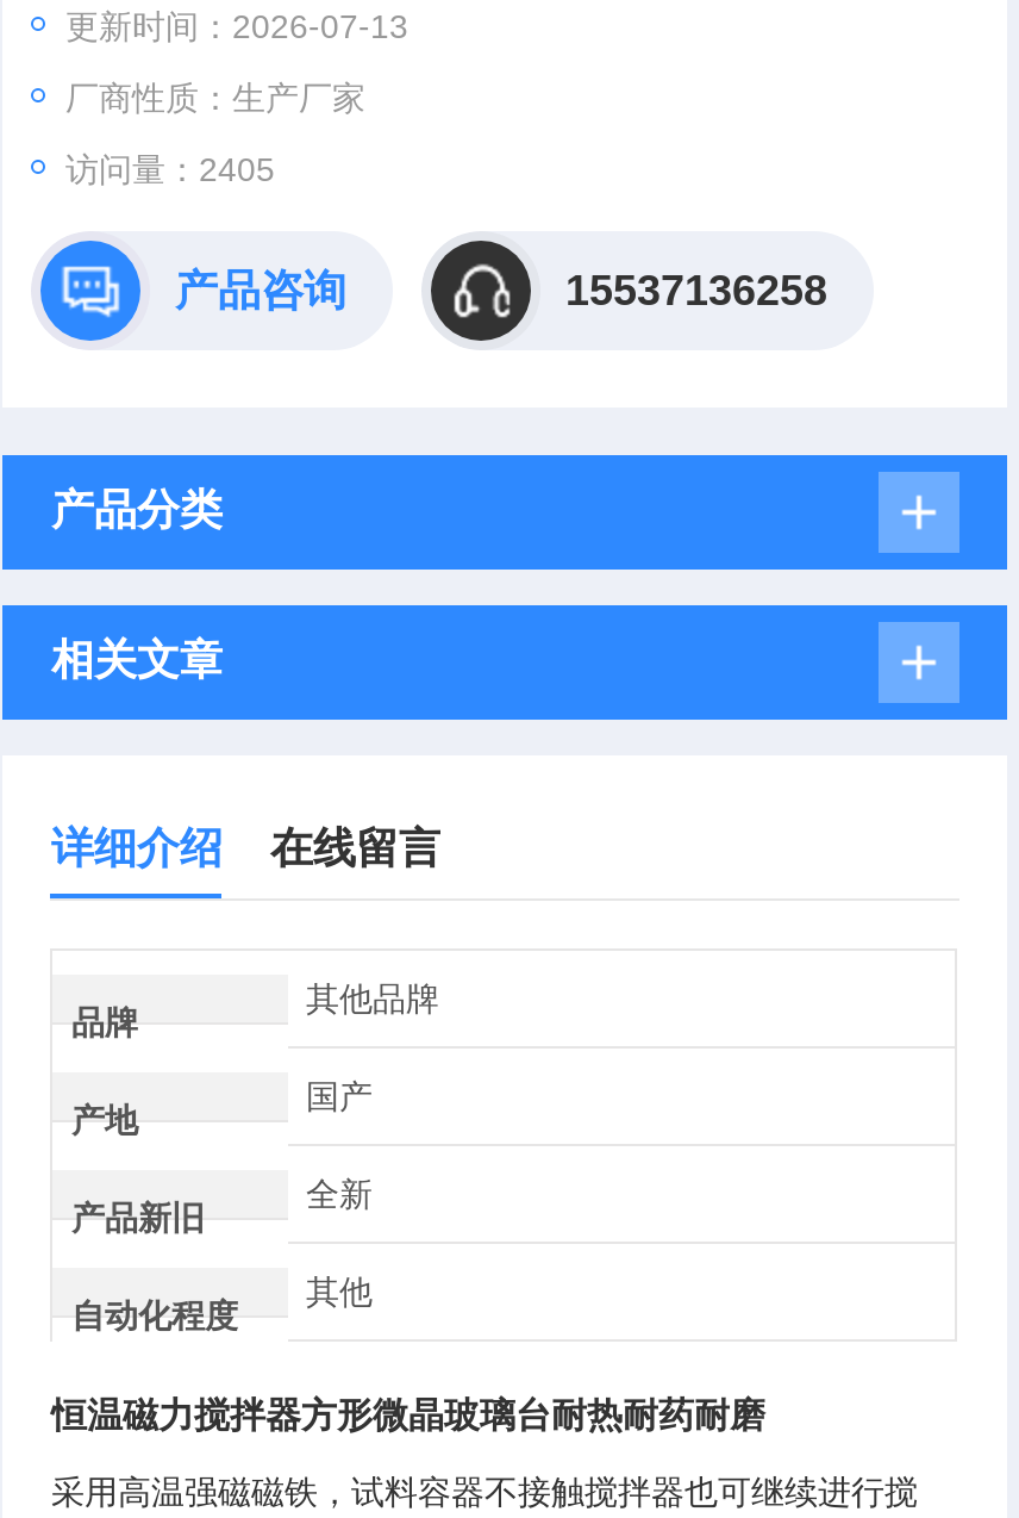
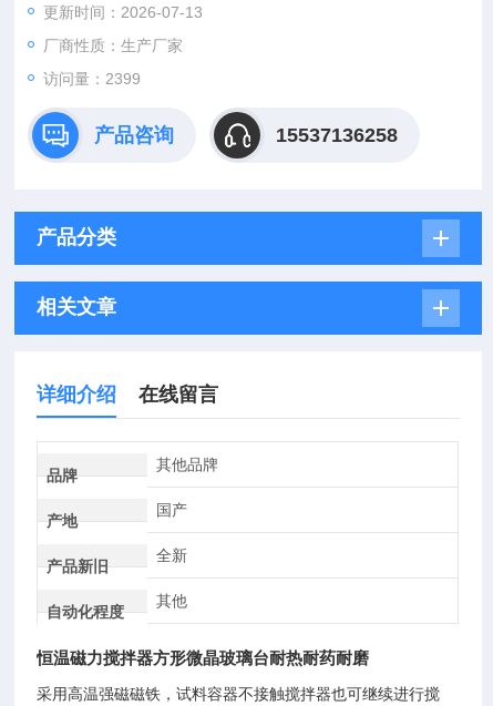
- 访问量：2405
+ 访问量：2399
